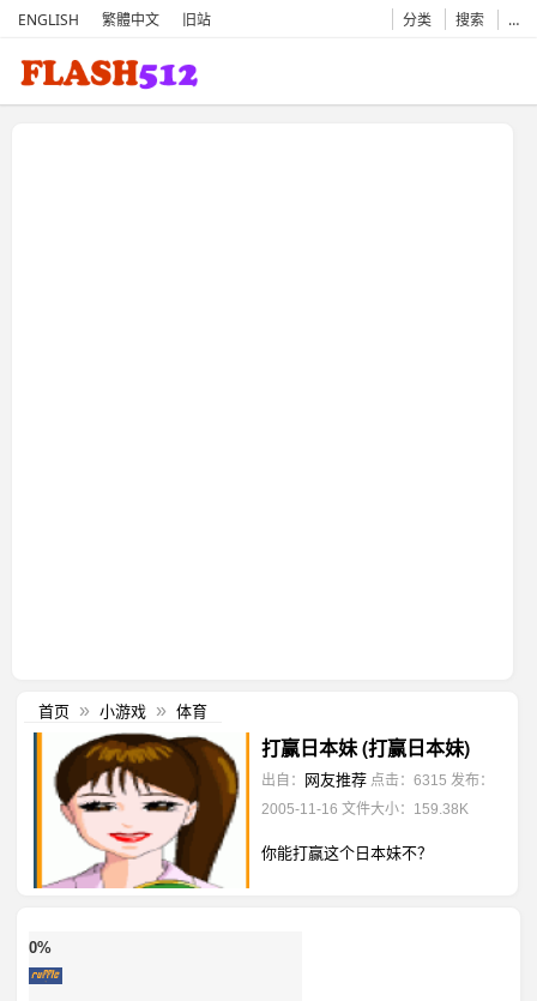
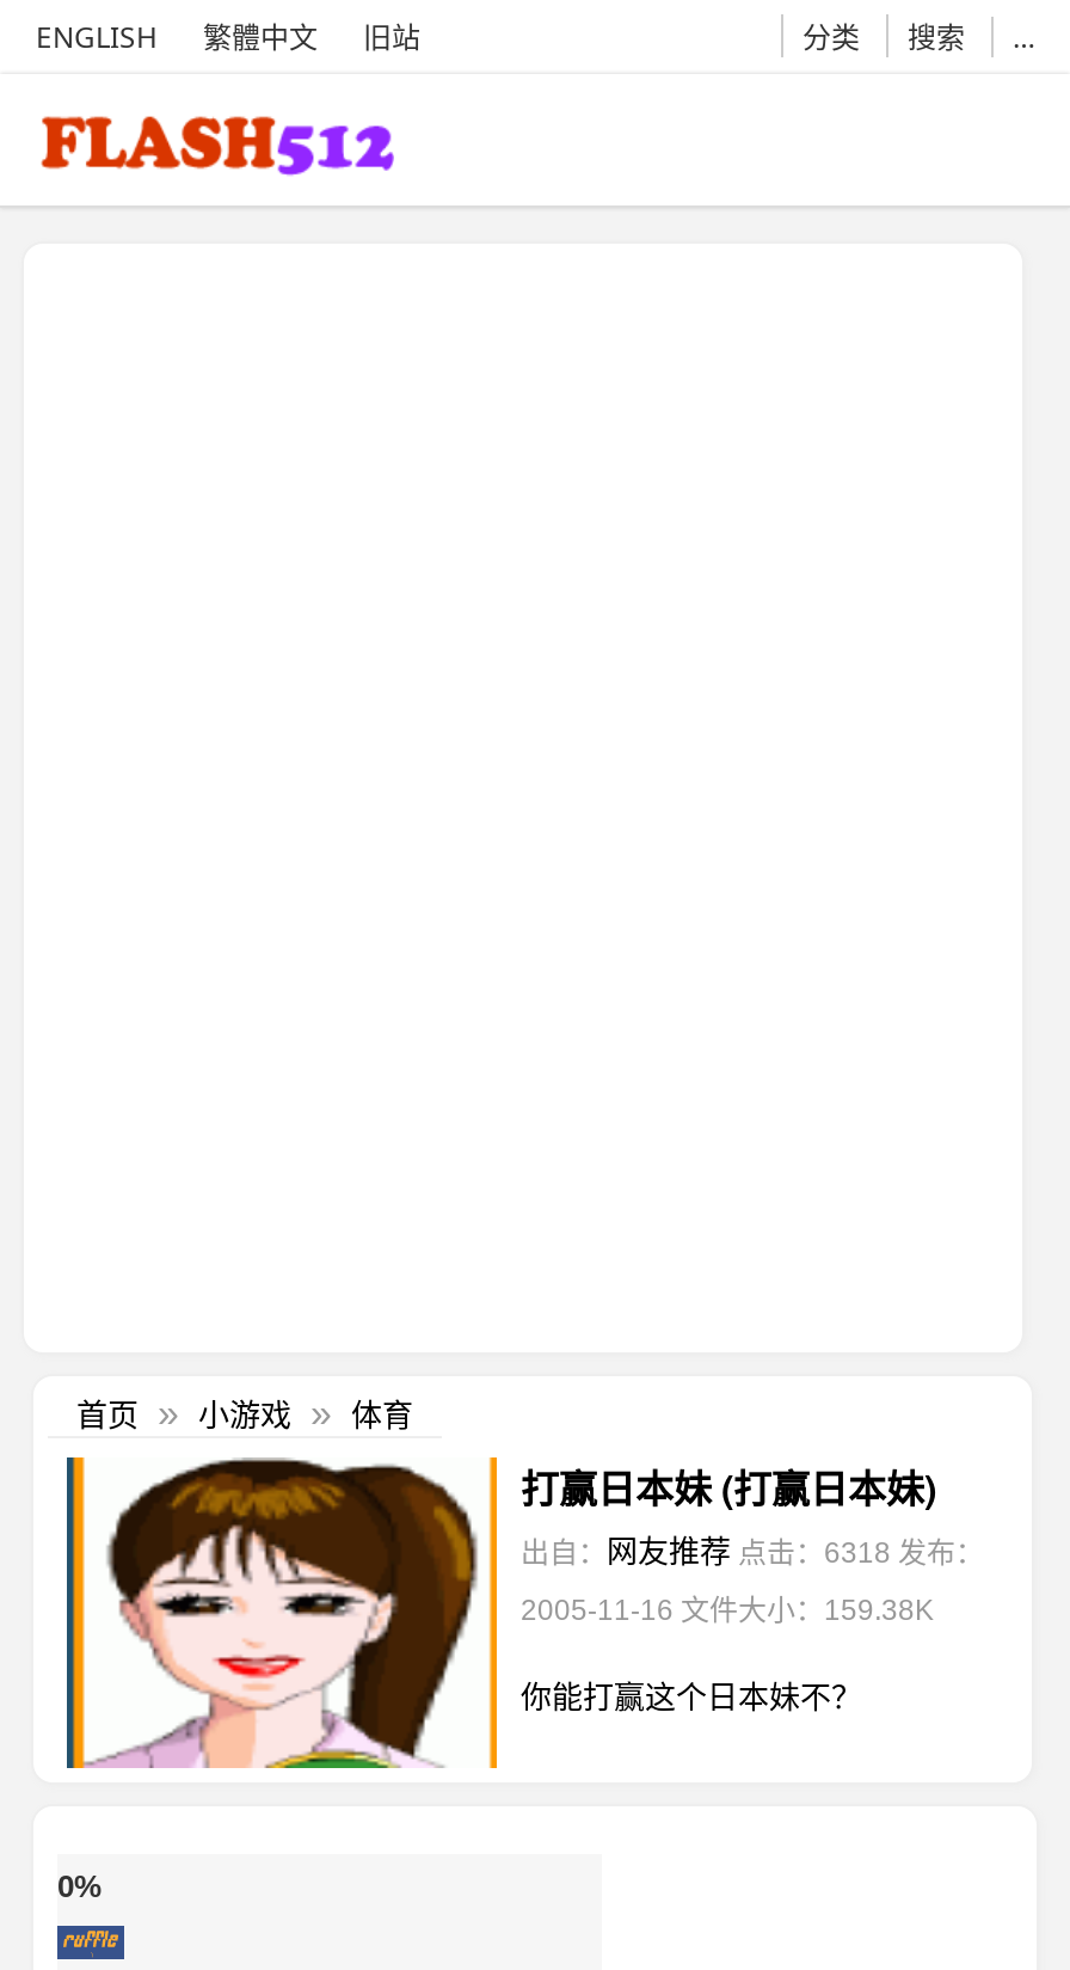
- 出自：网友推荐 点击：6315发布：
+ 出自：网友推荐 点击：6318发布：
